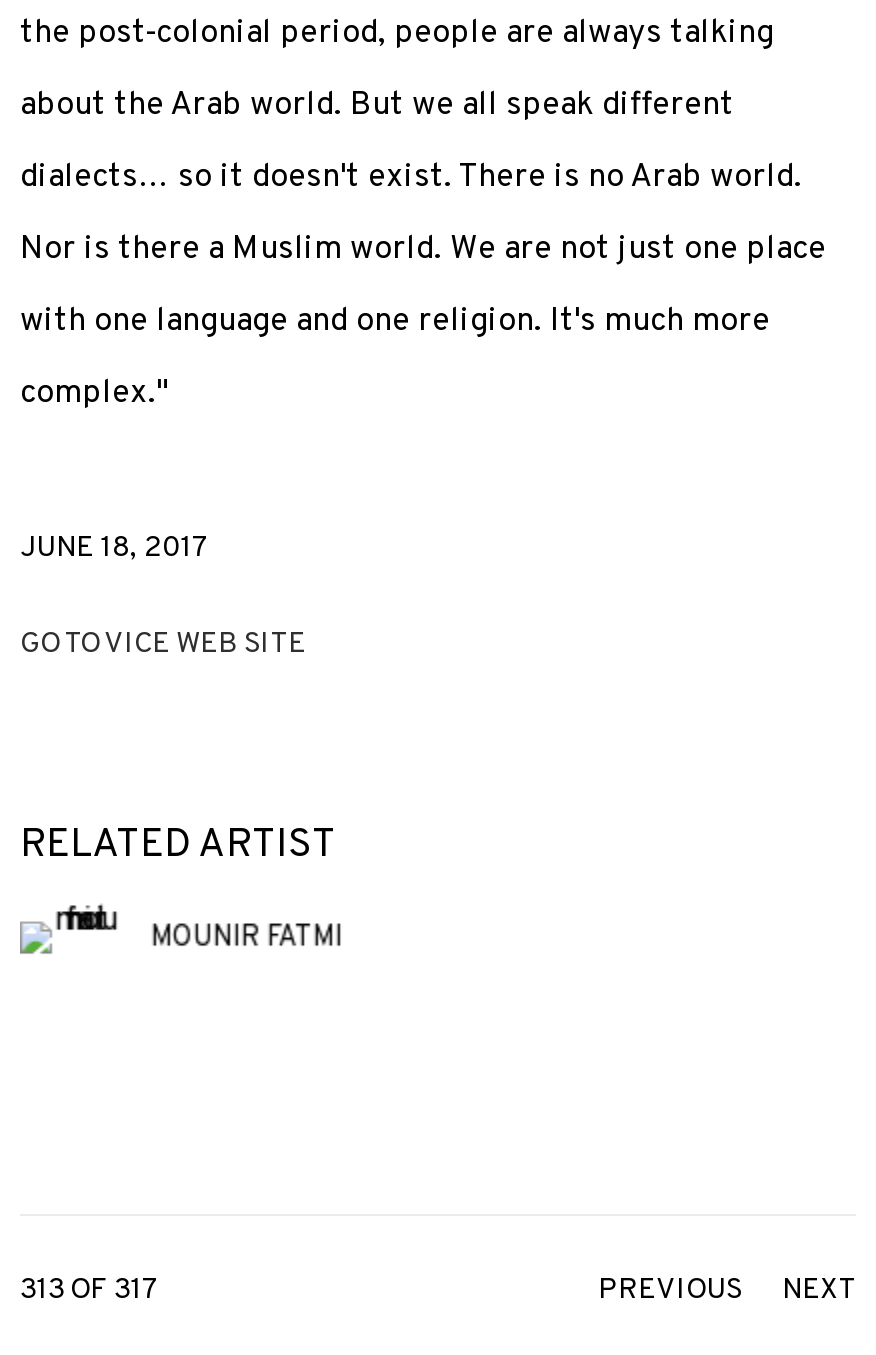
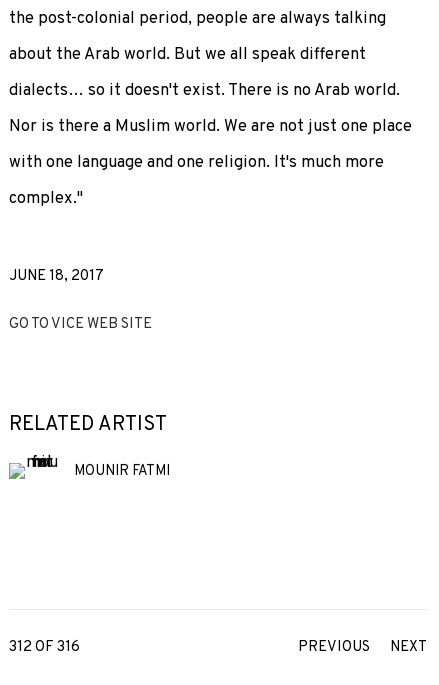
- 313 OF 317
+ 312 OF 316
